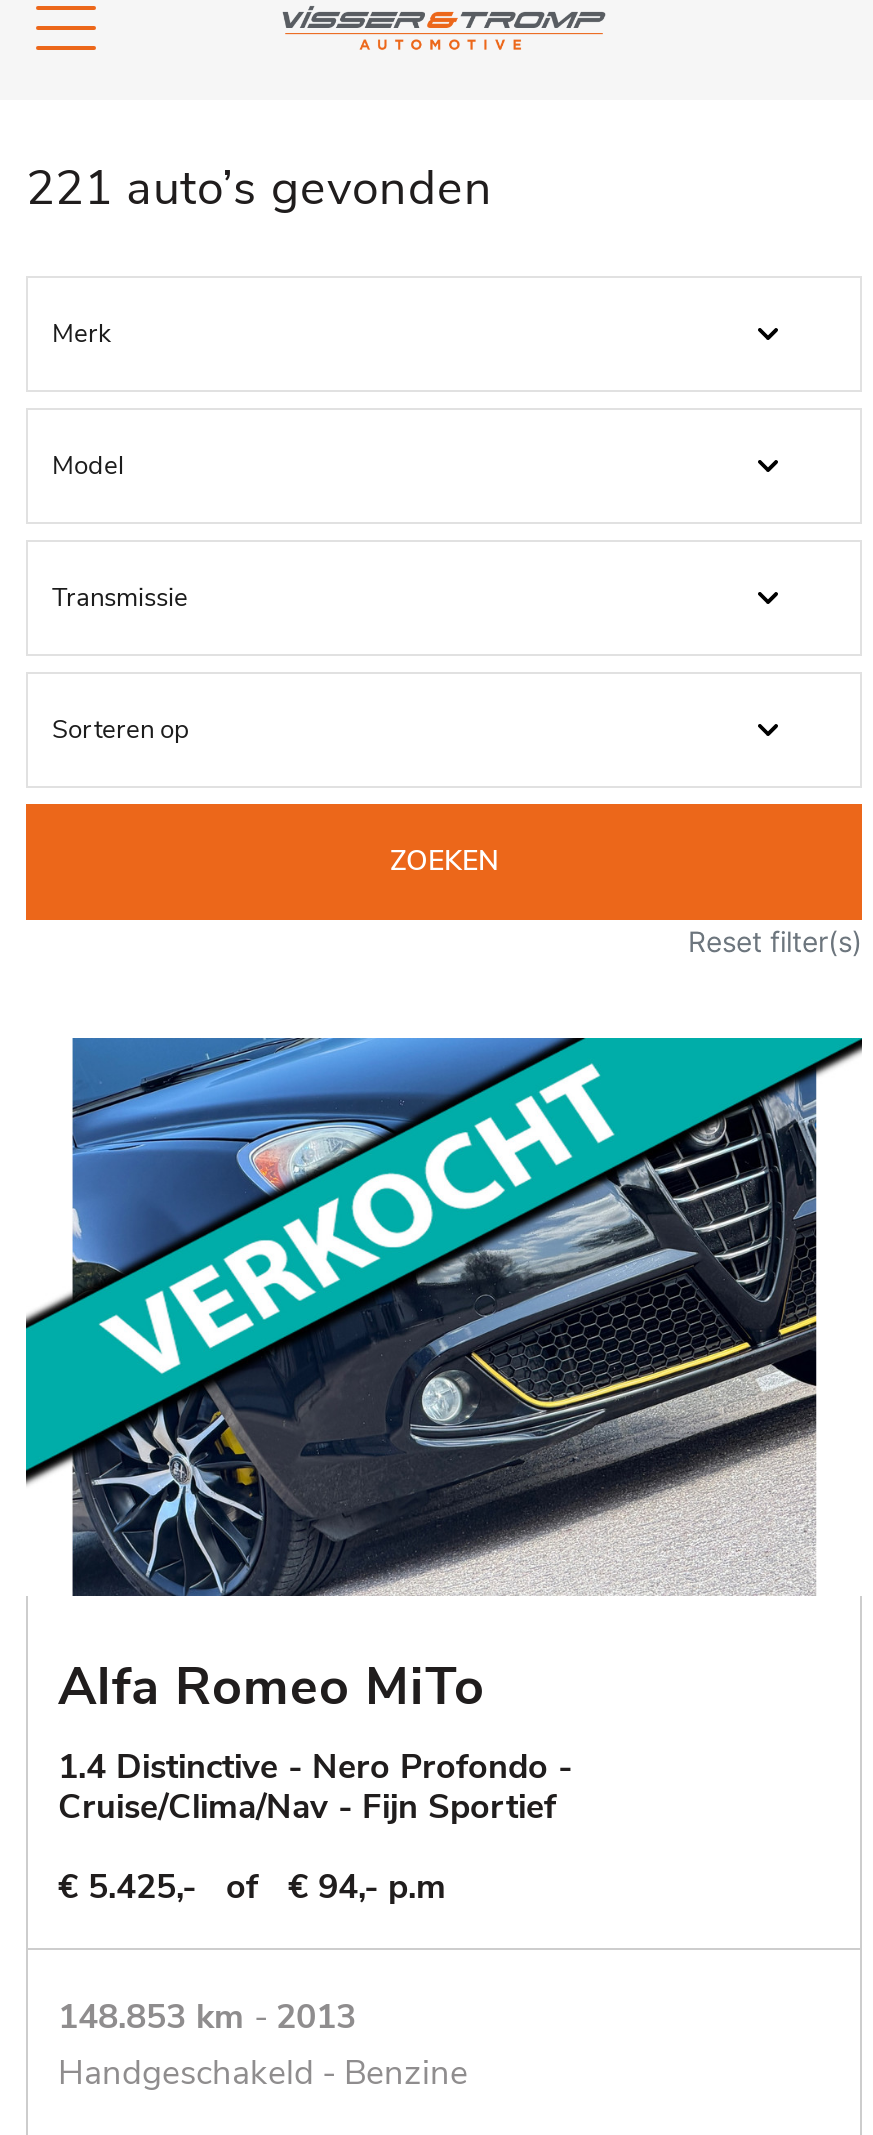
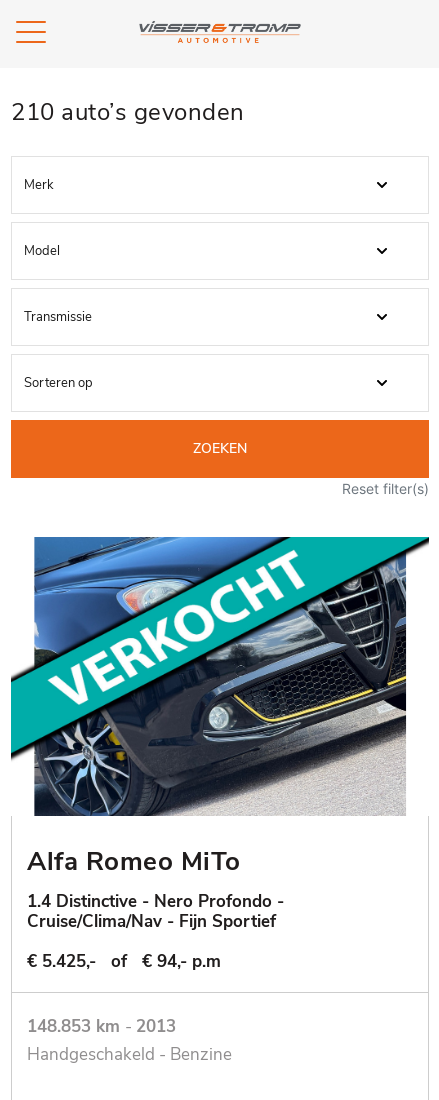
- 221 auto’s gevonden
+ 210 auto’s gevonden
